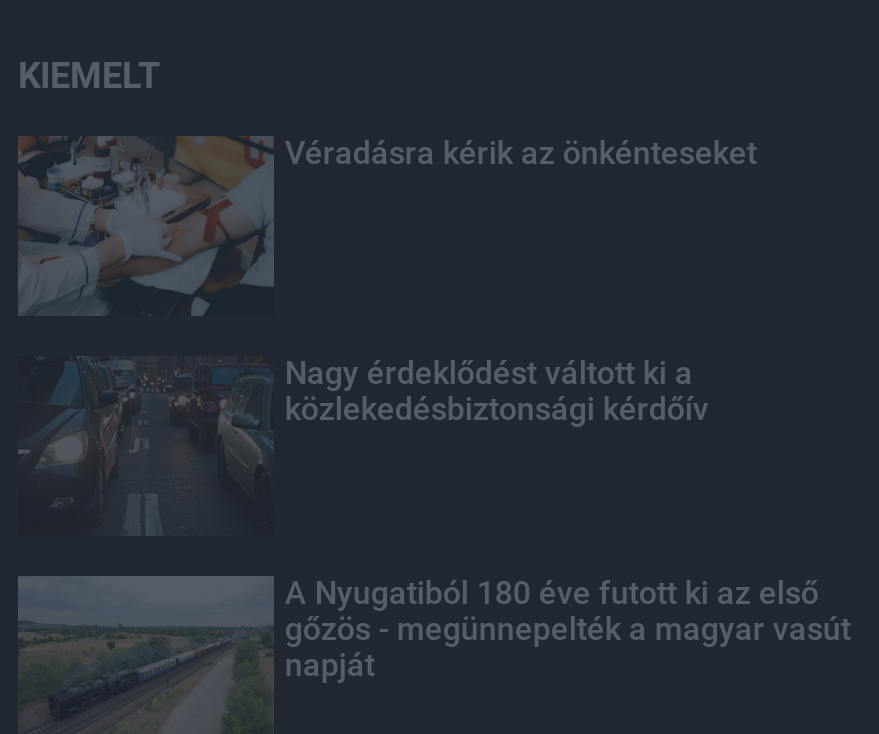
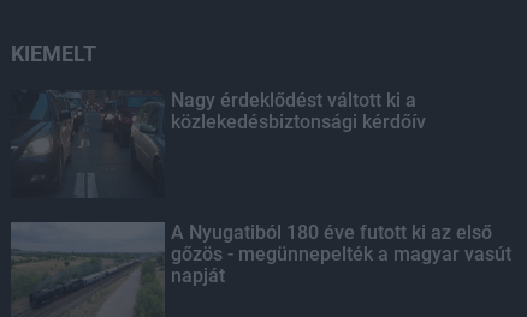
- [image]
- Véradásra kérik az önkénteseket
